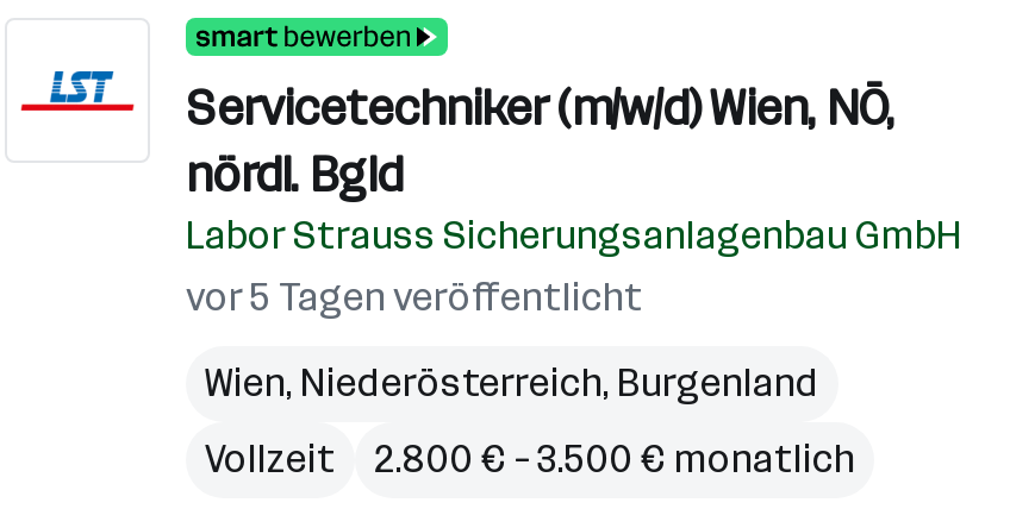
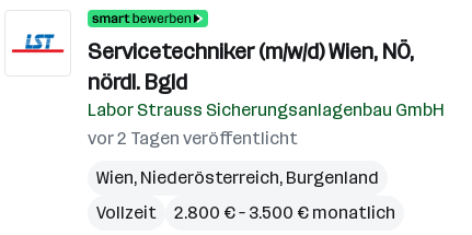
- vor 5 Tagen veröffentlicht
+ vor 2 Tagen veröffentlicht
